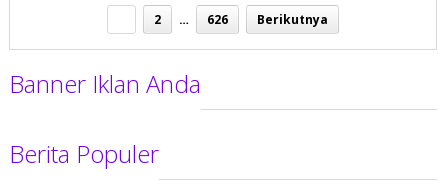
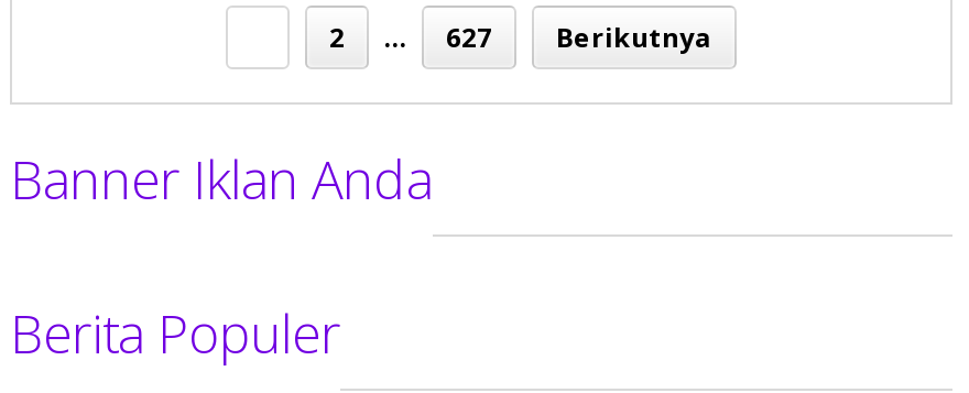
- 626
+ 627
